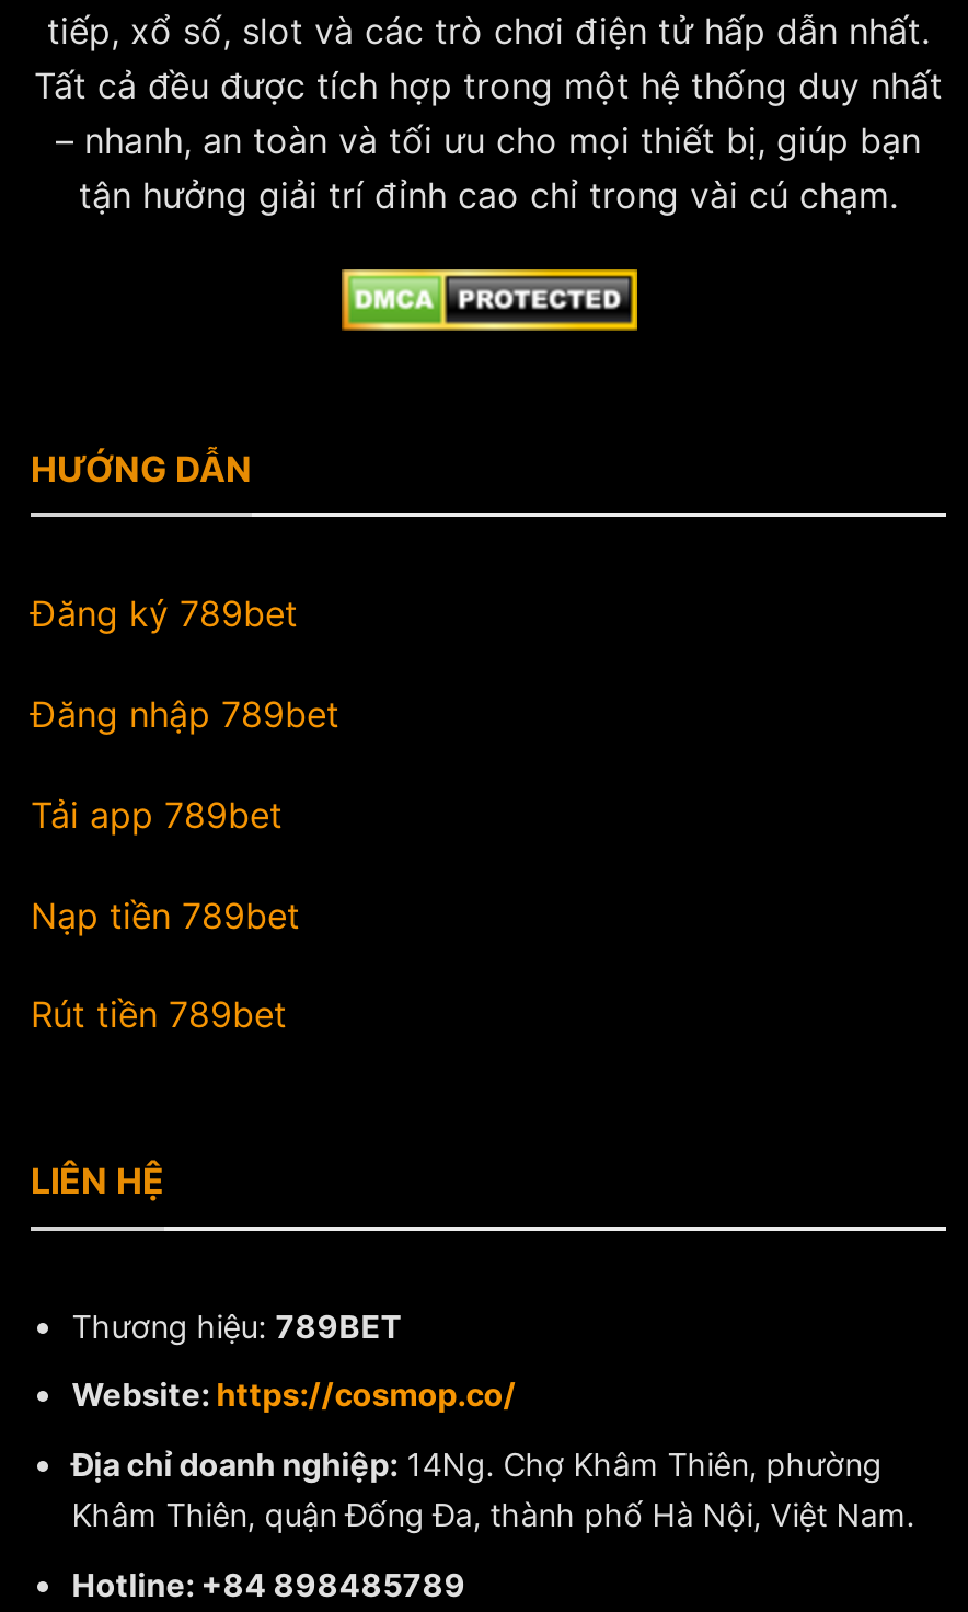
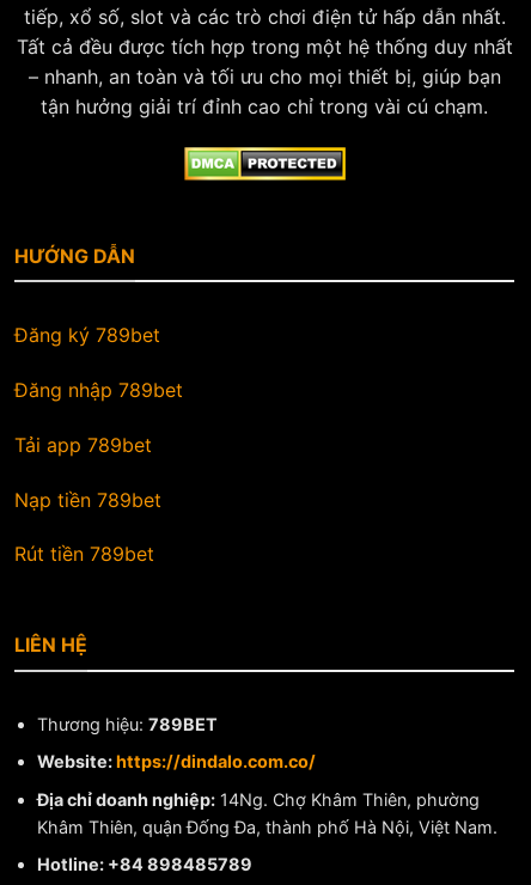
- Website: https://cosmop.co/
+ Website: https://dindalo.com.co/
